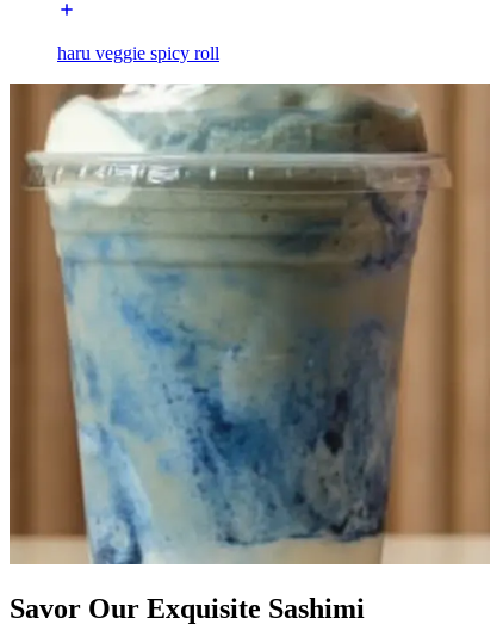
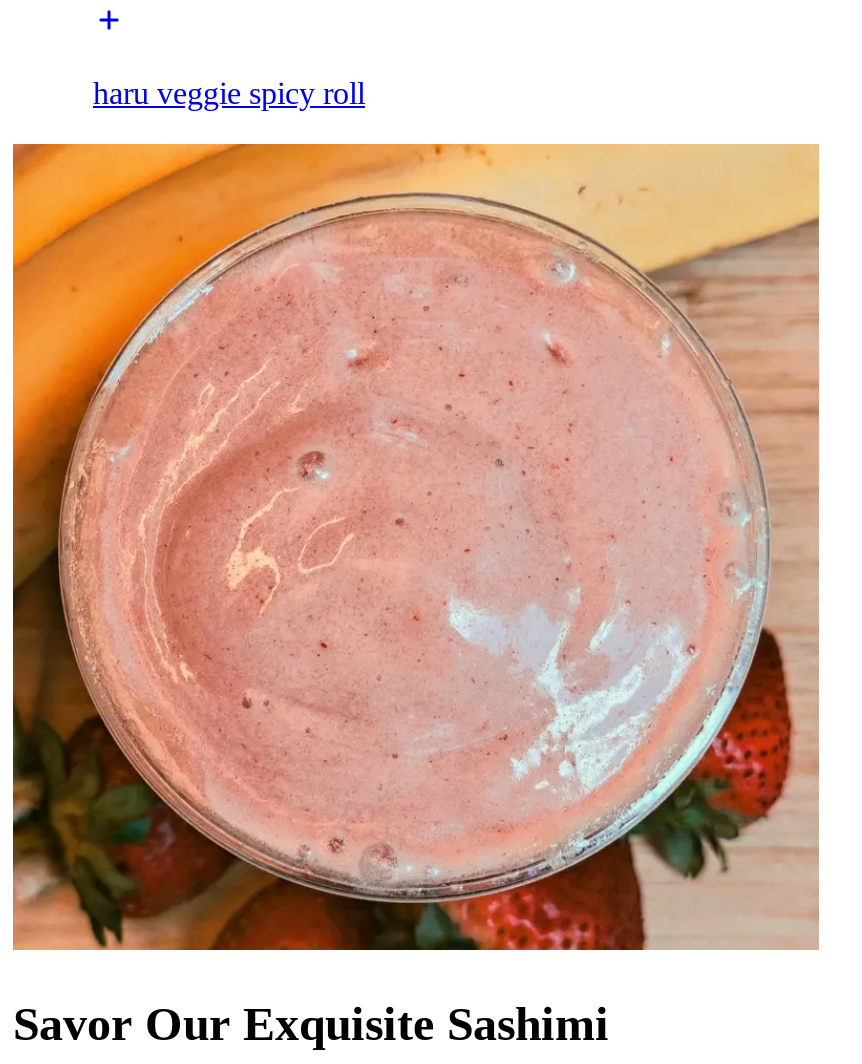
- [image]
+ [image]
